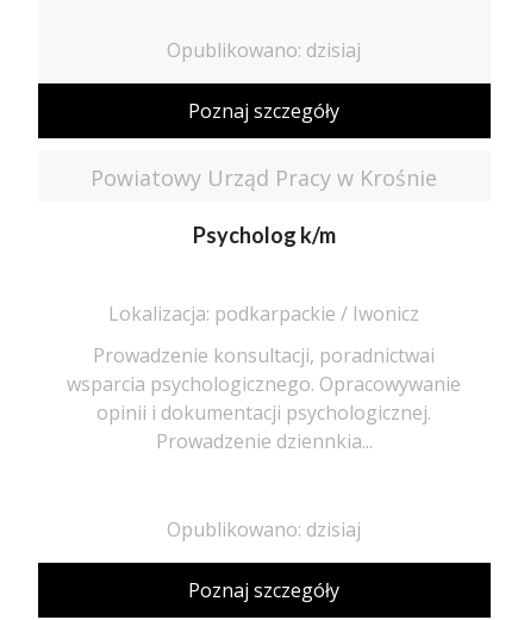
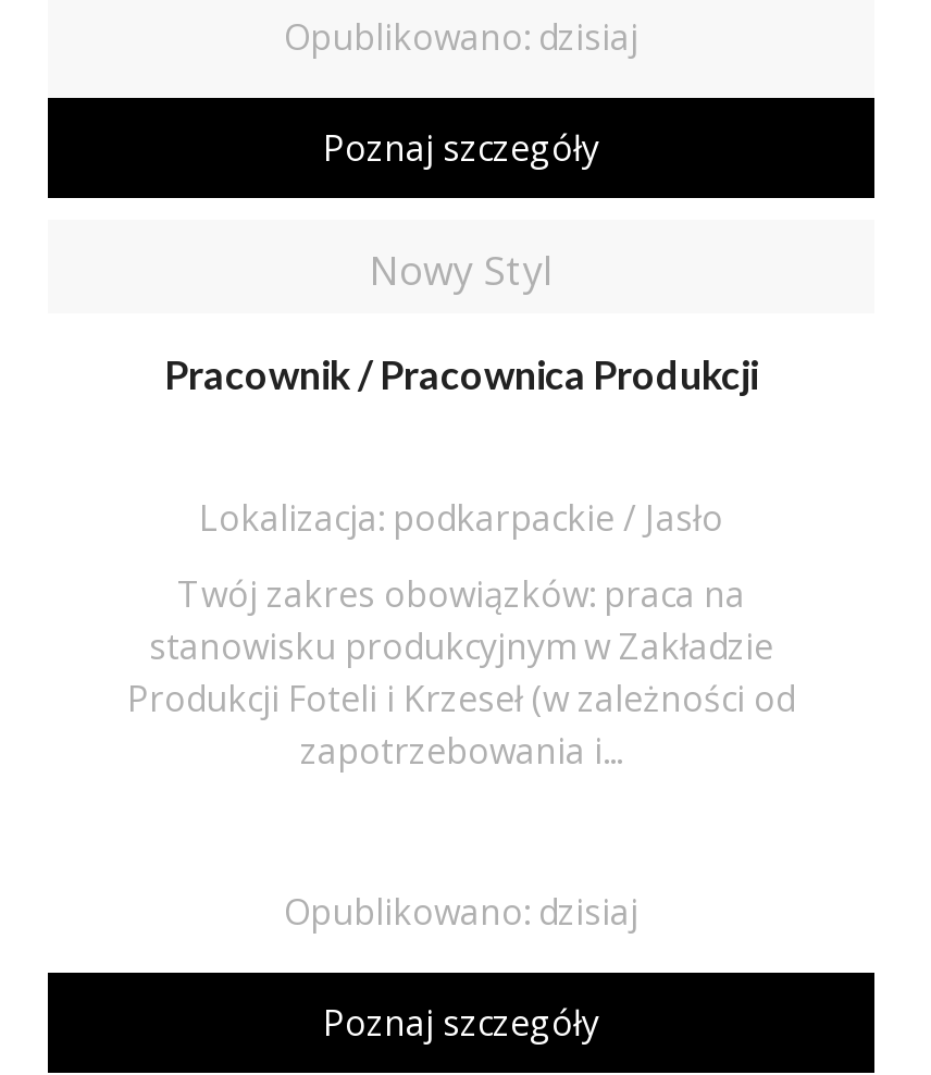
- Powiatowy Urząd Pracy w Krośnie
+ Nowy Styl

- Psycholog k/m
+ Pracownik / Pracownica Produkcji

- Lokalizacja: podkarpackie / Iwonicz
+ Lokalizacja: podkarpackie / Jasło

- Prowadzenie konsultacji, poradnictwai
- wsparcia psychologicznego. Opracowywanie
- opinii i dokumentacji psychologicznej.
- Prowadzenie dziennkia...
+ Twój zakres obowiązków: praca na
+ stanowisku produkcyjnym w Zakładzie
+ Produkcji Foteli i Krzeseł (w zależności od
+ zapotrzebowania i...
